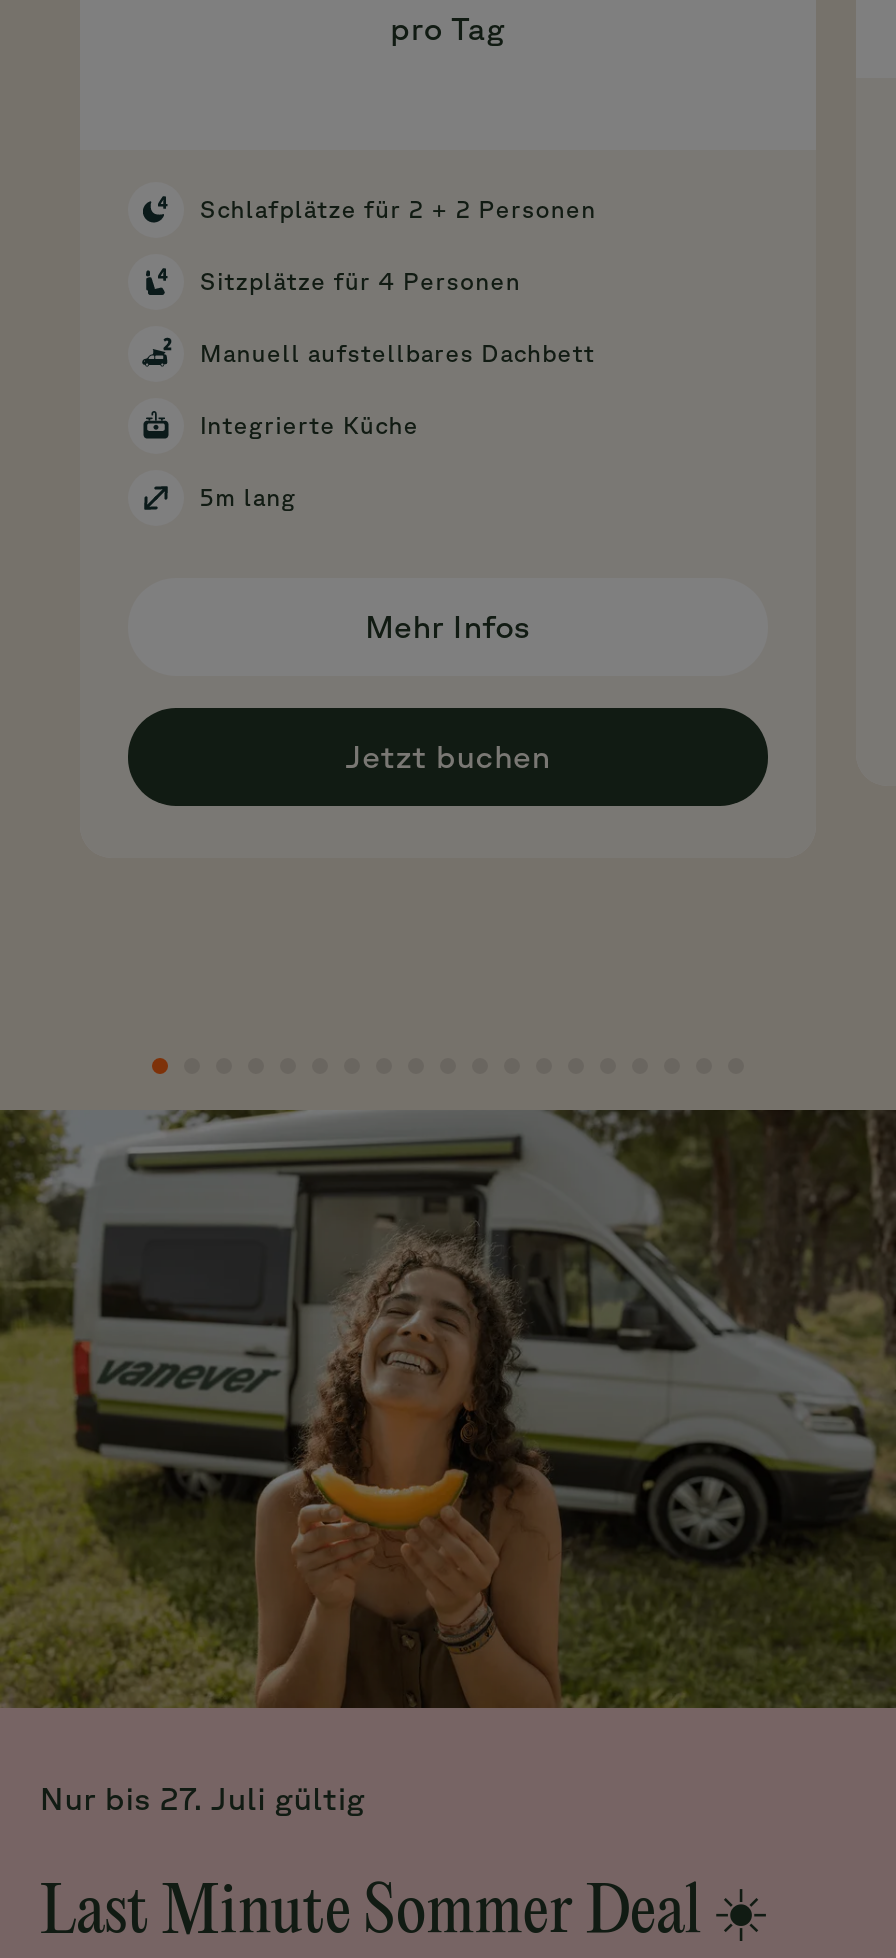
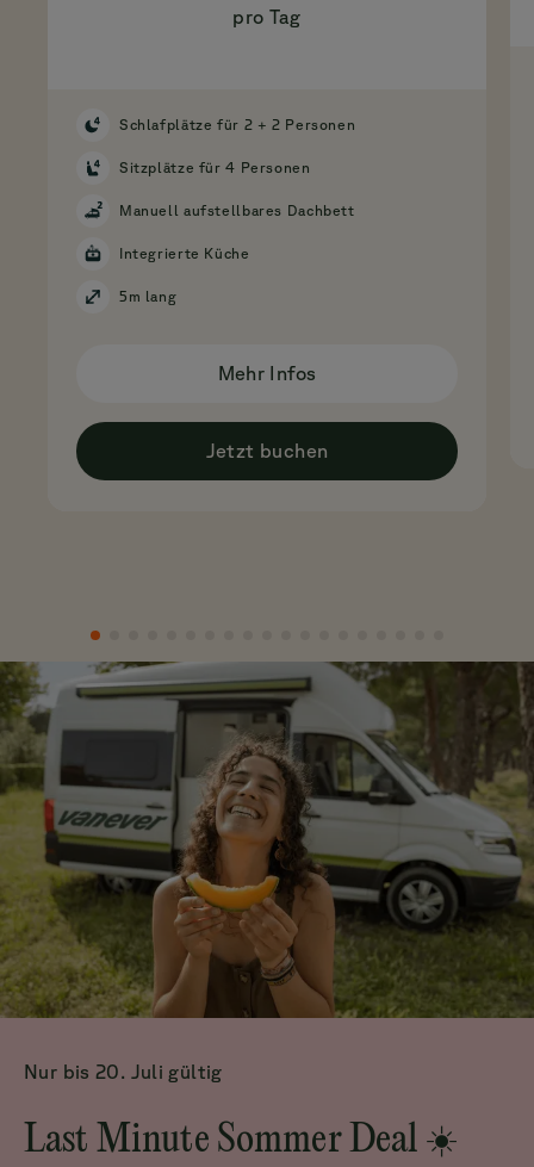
- Nur bis 27. Juli gültig
+ Nur bis 20. Juli gültig
